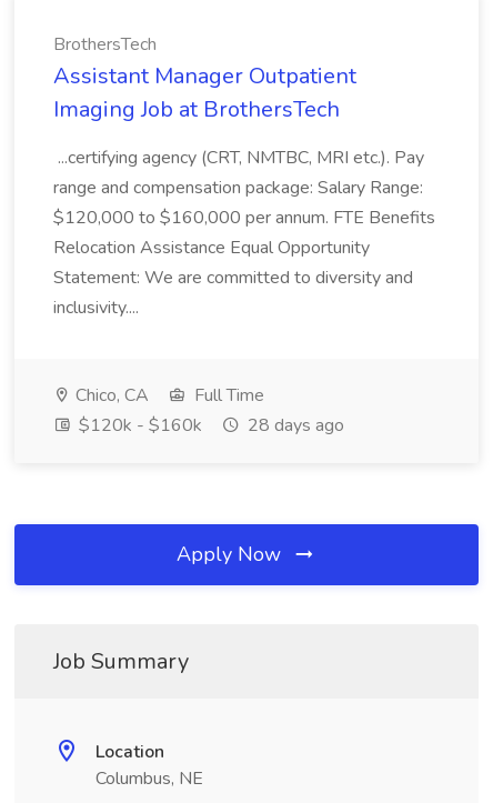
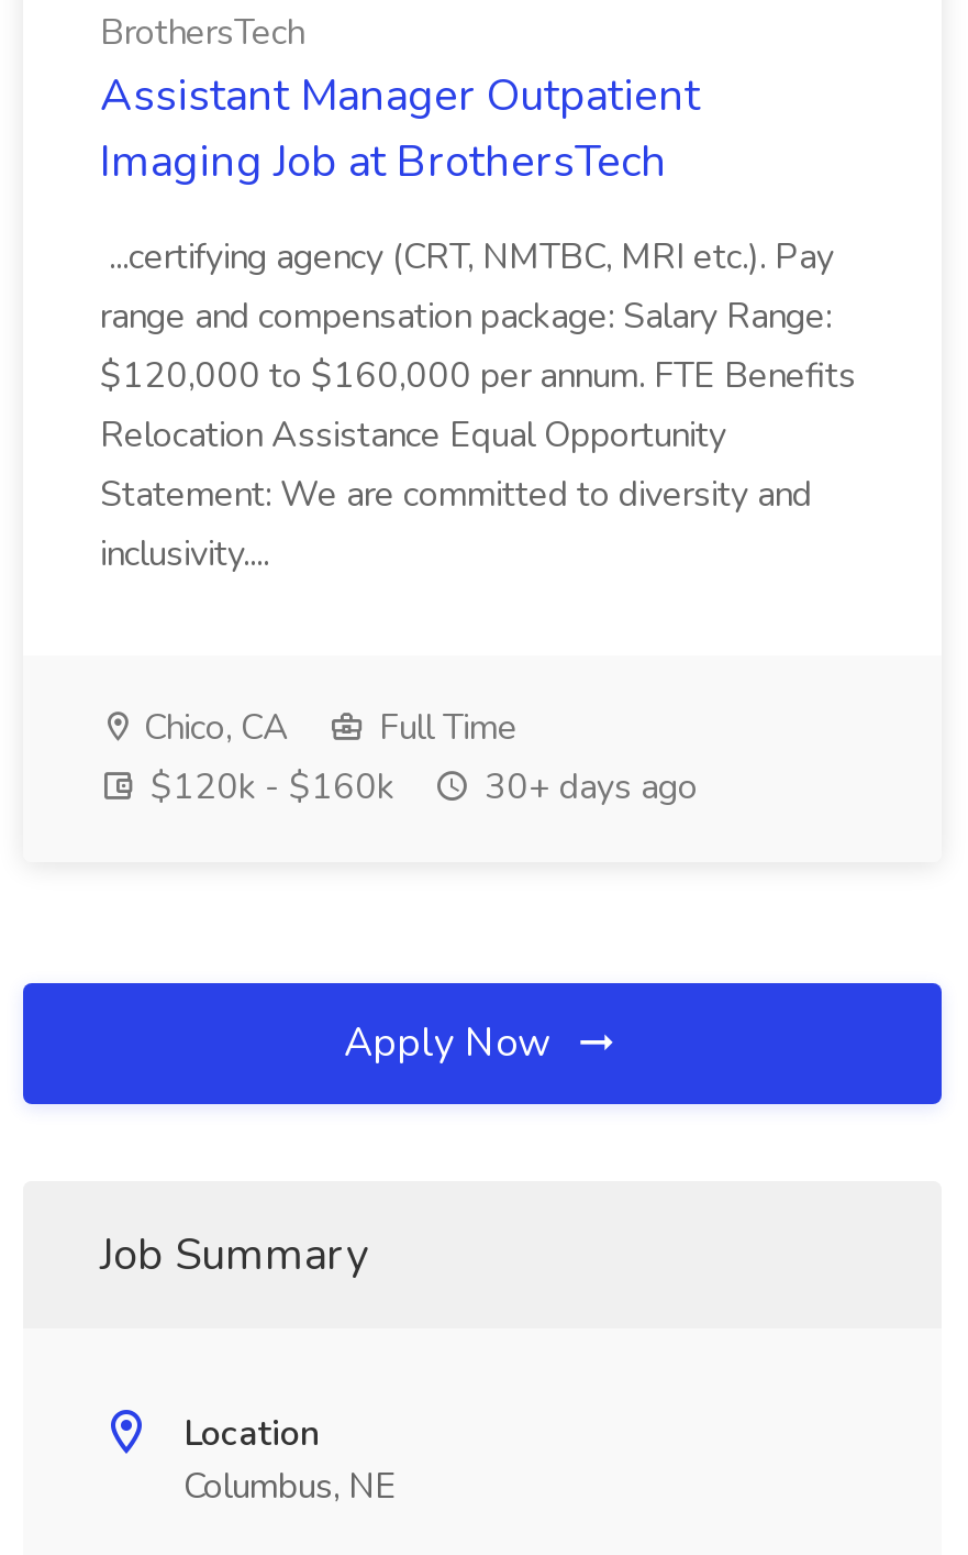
- $120k - $160k 28 days ago
+ $120k - $160k 30+ days ago
